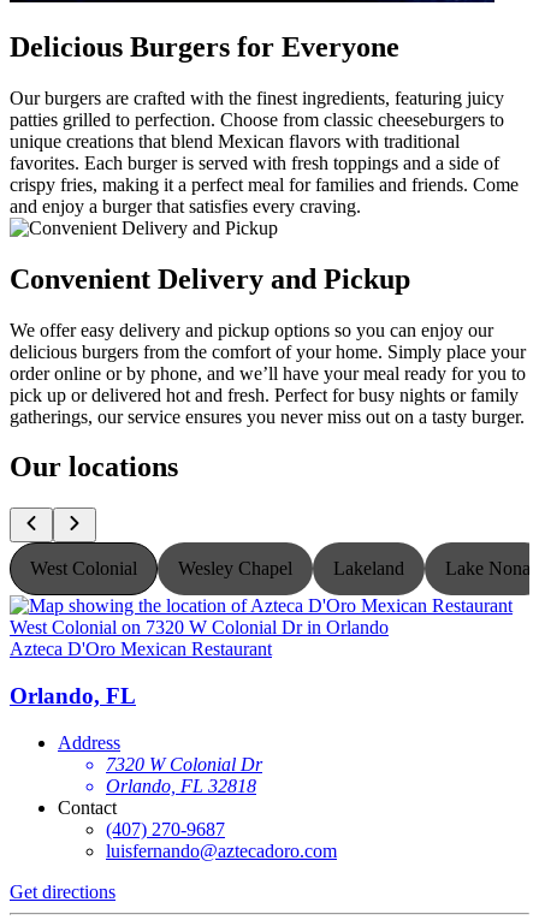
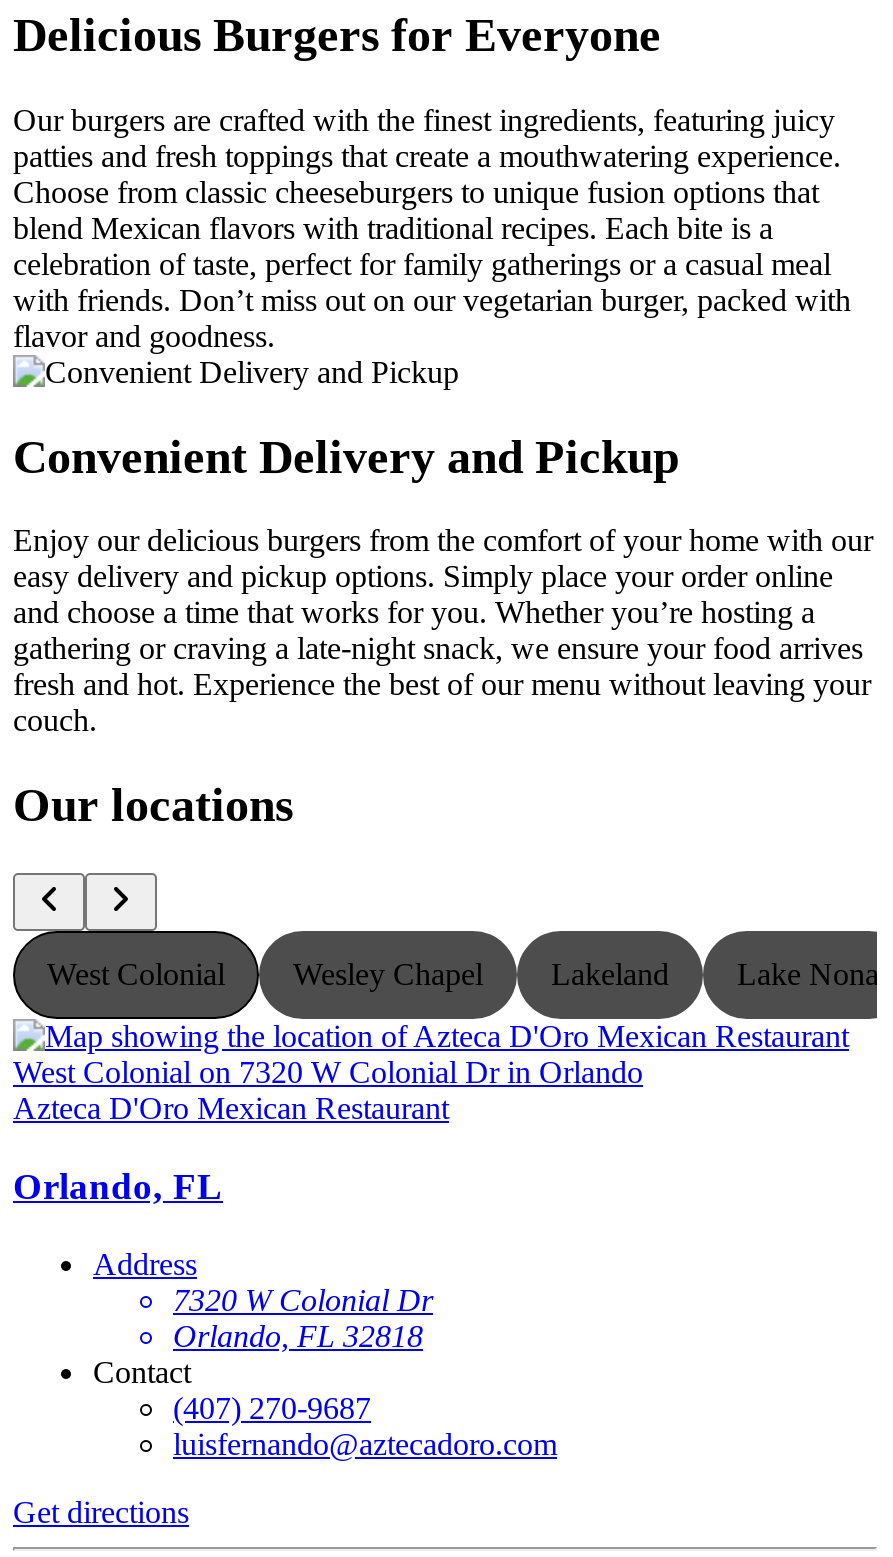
- patties grilled to perfection. Choose from classic cheeseburgers to
- unique creations that blend Mexican flavors with traditional
- favorites. Each burger is served with fresh toppings and a side of
- crispy fries, making it a perfect meal for families and friends. Come
- and enjoy a burger that satisfies every craving.
+ patties and fresh toppings that create a mouthwatering experience.
+ Choose from classic cheeseburgers to unique fusion options that
+ blend Mexican flavors with traditional recipes. Each bite is a
+ celebration of taste, perfect for family gatherings or a casual meal
+ with friends. Don’t miss out on our vegetarian burger, packed with
+ flavor and goodness.

- We offer easy delivery and pickup options so you can enjoy our
- delicious burgers from the comfort of your home. Simply place your
- order online or by phone, and we’ll have your meal ready for you to
- pick up or delivered hot and fresh. Perfect for busy nights or family
- gatherings, our service ensures you never miss out on a tasty burger.
+ Enjoy our delicious burgers from the comfort of your home with our
+ easy delivery and pickup options. Simply place your order online
+ and choose a time that works for you. Whether you’re hosting a
+ gathering or craving a late-night snack, we ensure your food arrives
+ fresh and hot. Experience the best of our menu without leaving your
+ couch.
